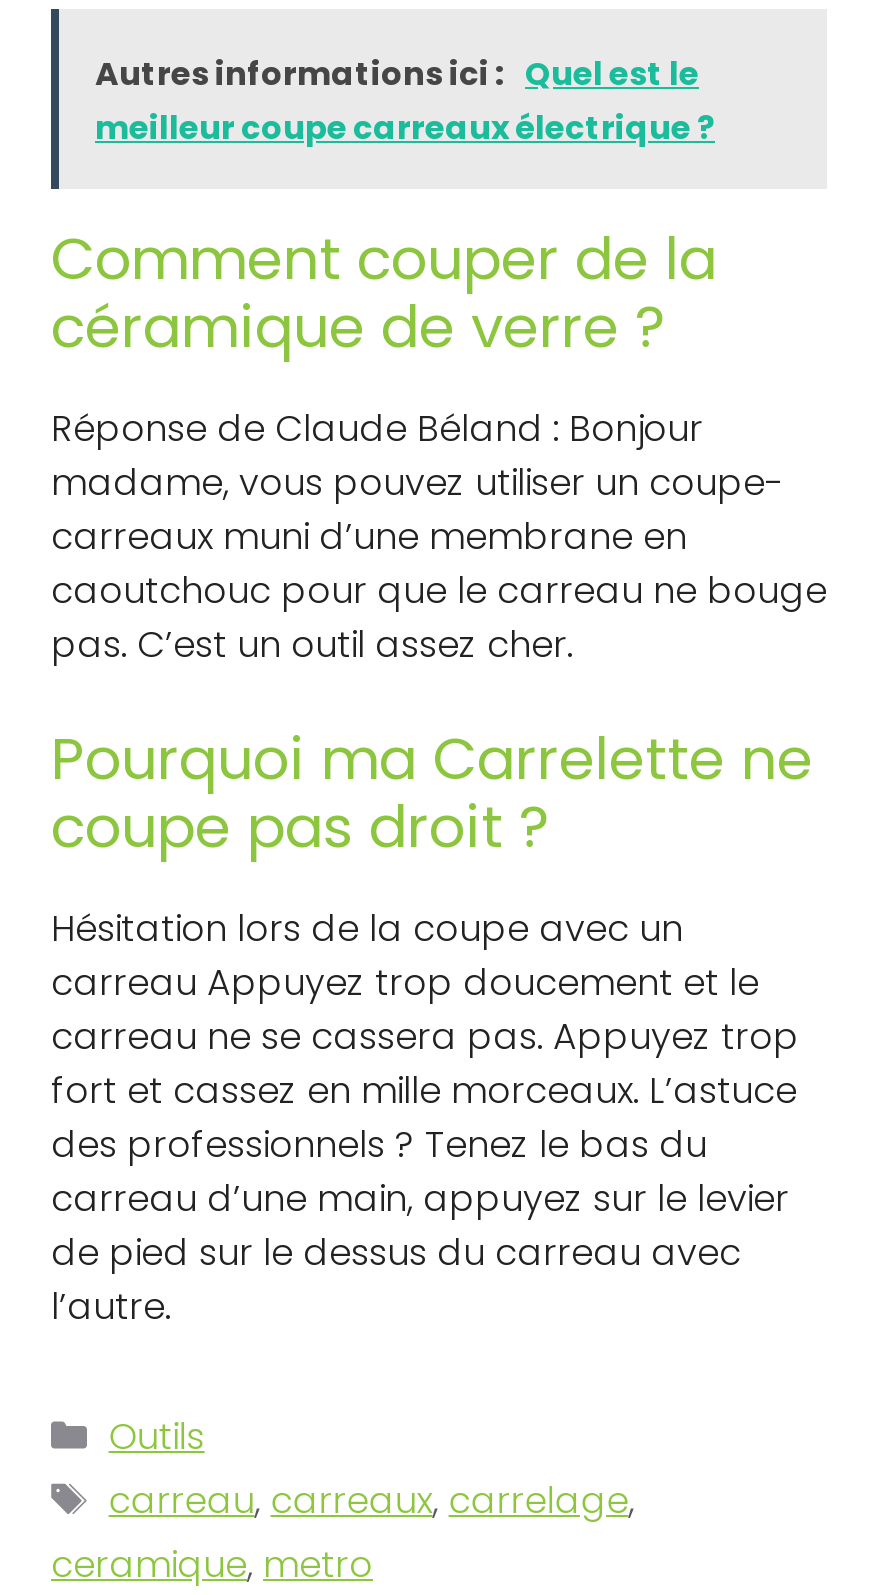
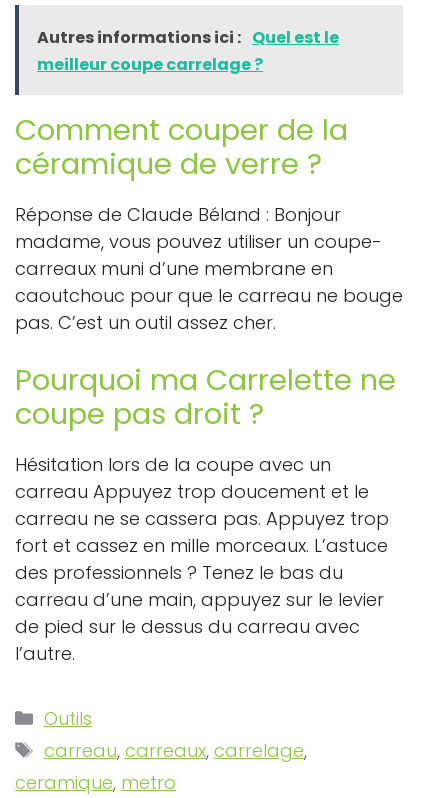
- meilleur coupe carreaux électrique ?
+ meilleur coupe carrelage ?
